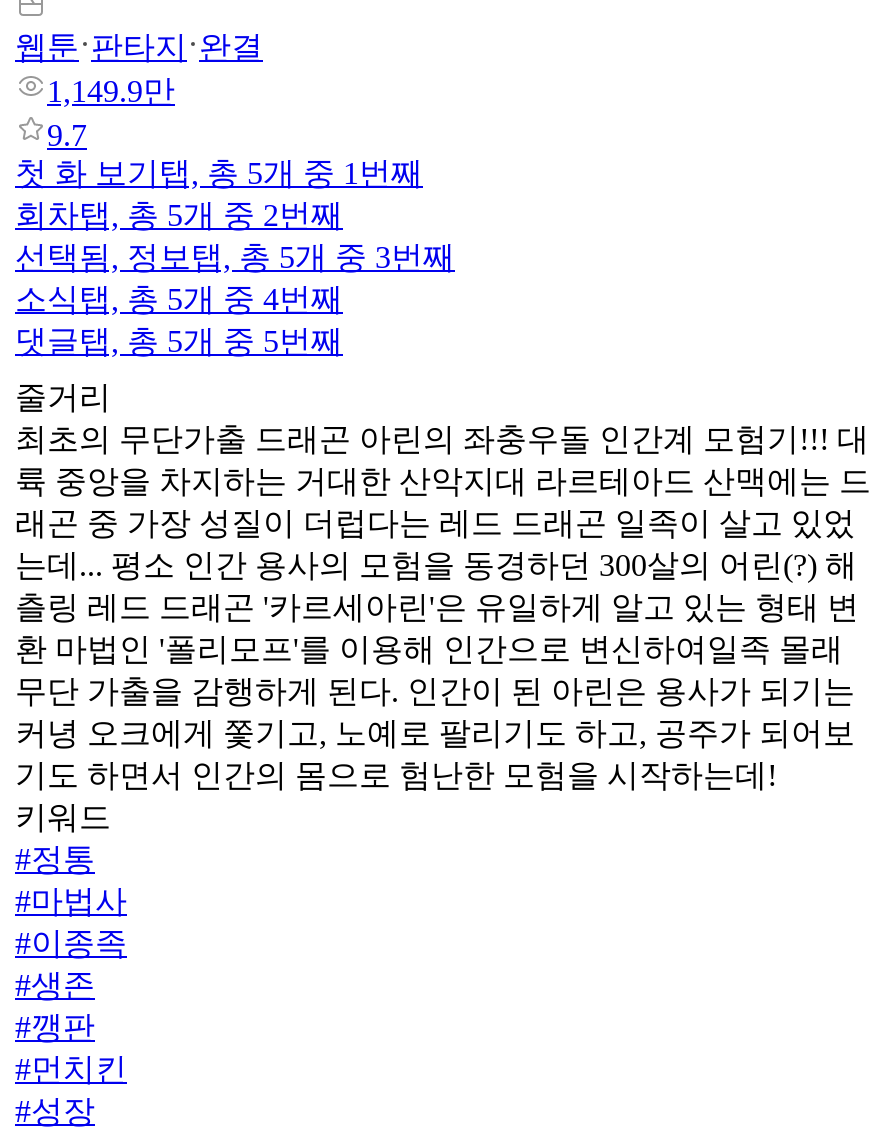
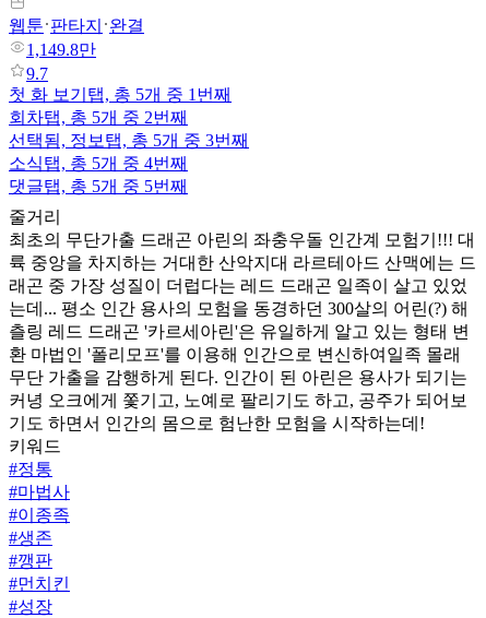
- 1,149.9만
+ 1,149.8만
